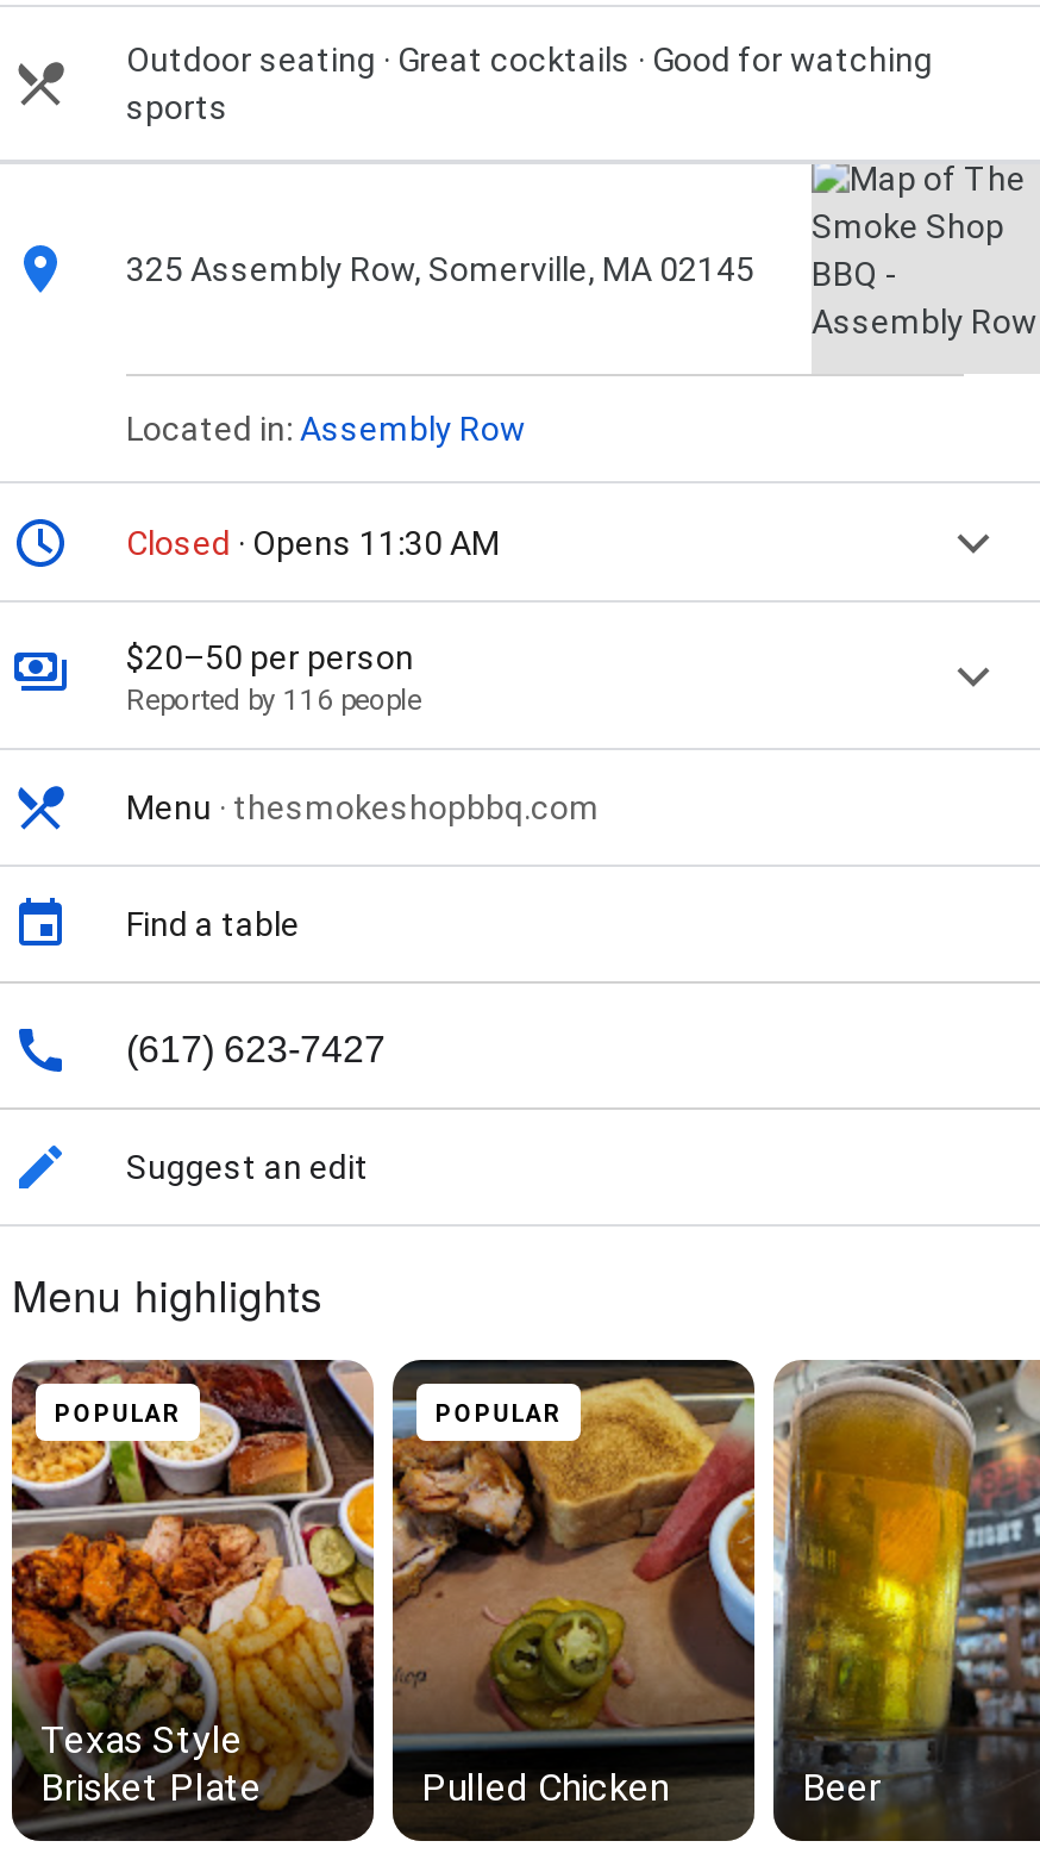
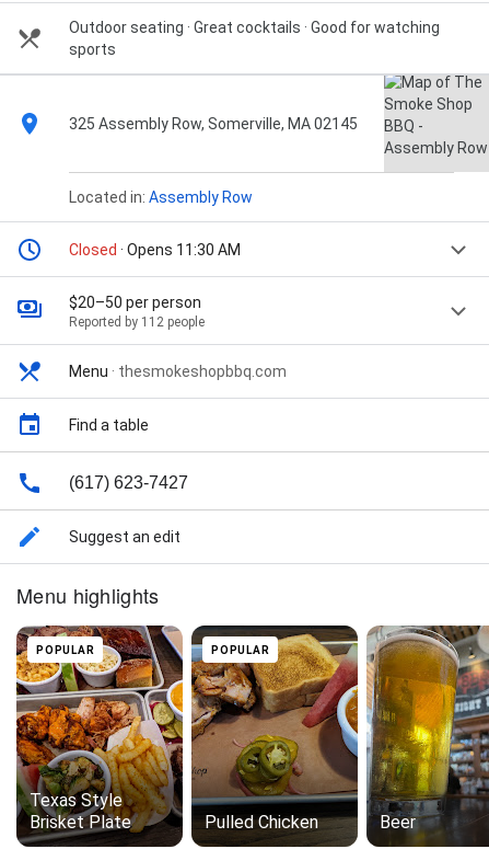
- Reported by 116 people
+ Reported by 112 people
